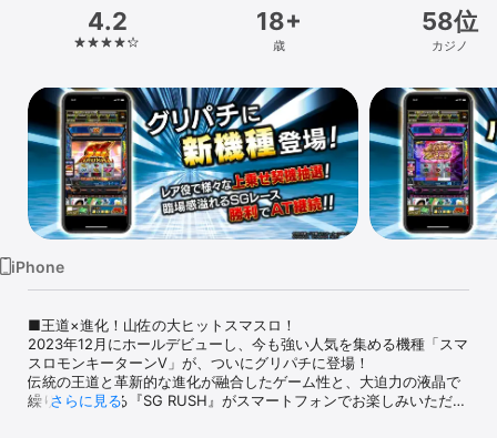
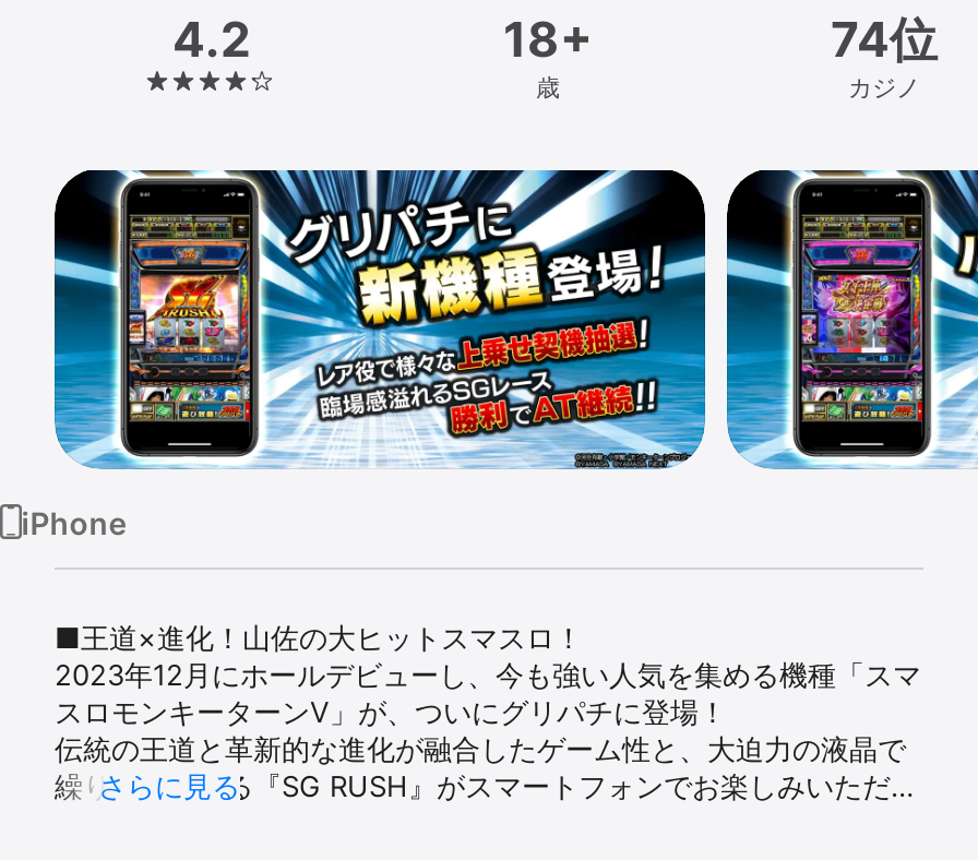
- 58位
+ 74位
